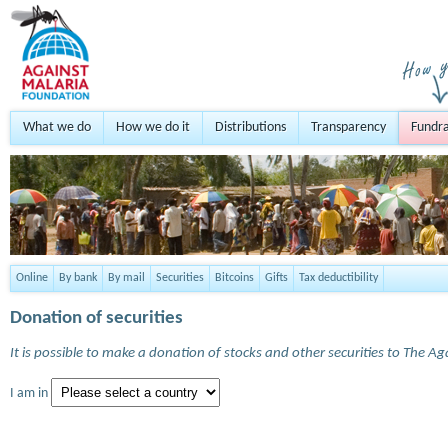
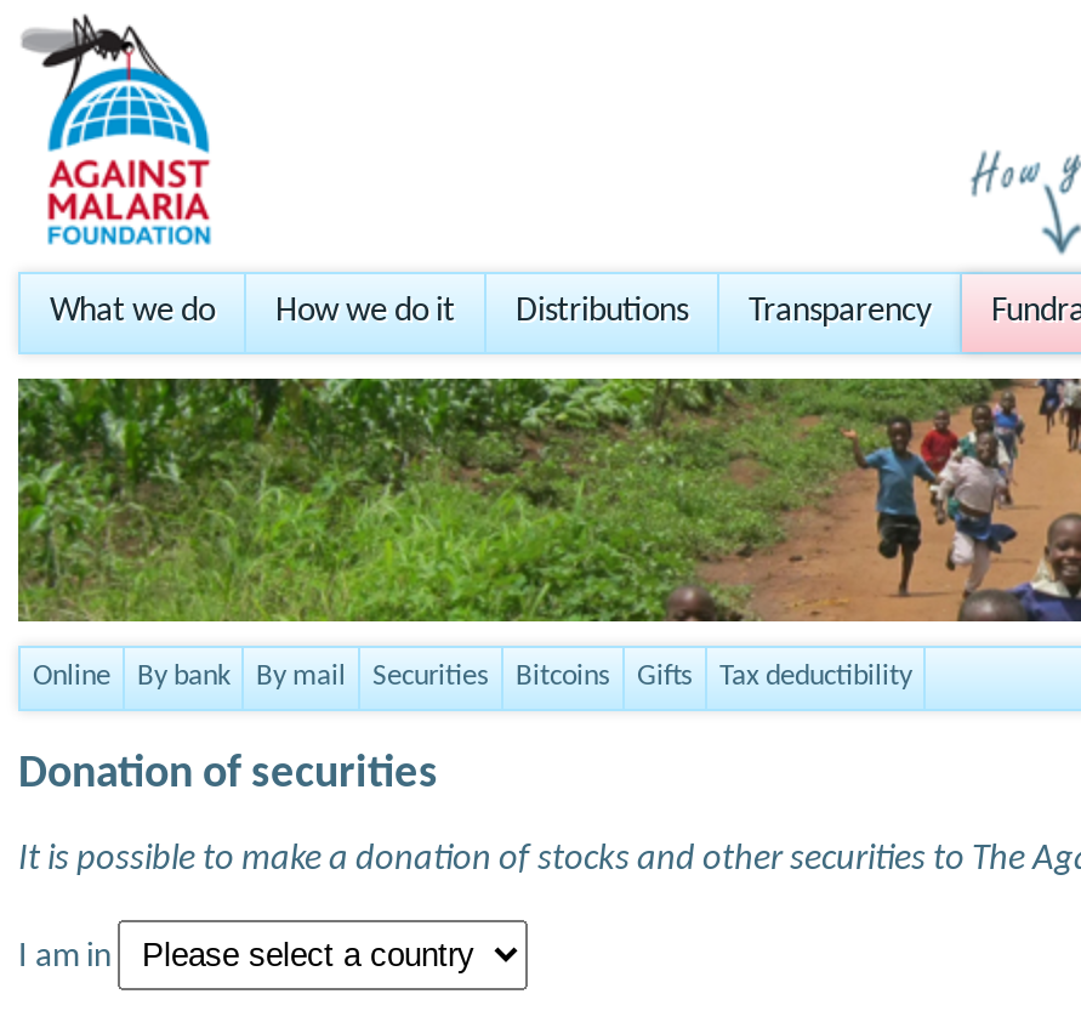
- [image]
+ [image]
